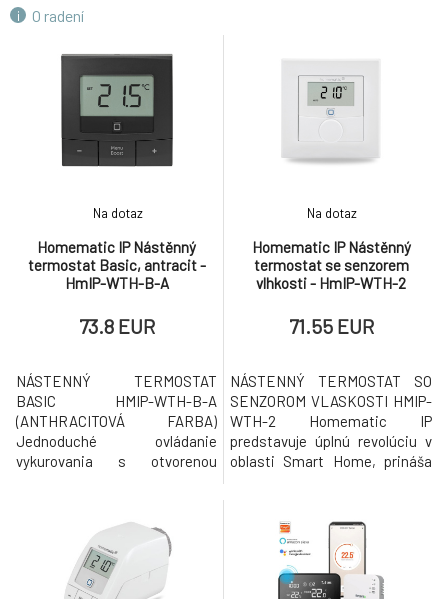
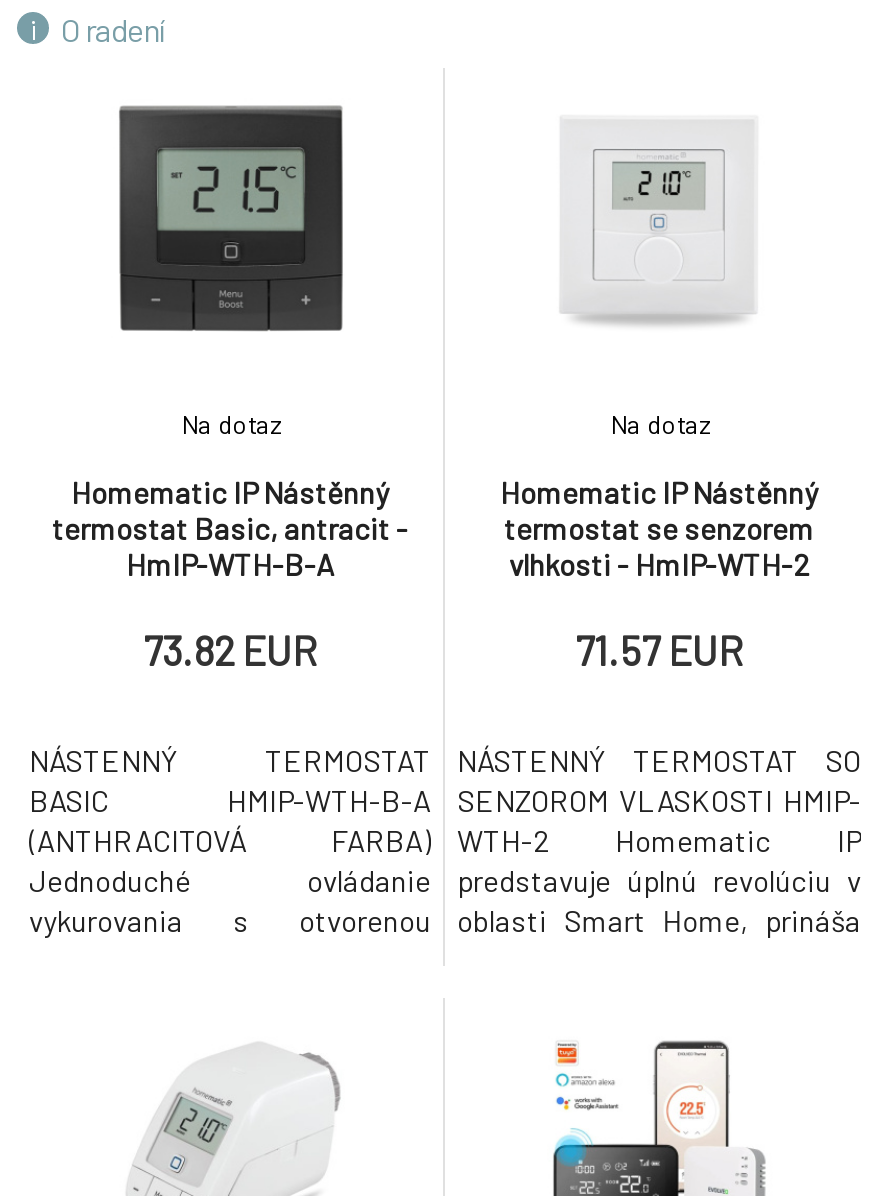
- 73.8 EUR
+ 73.82 EUR

- 71.55 EUR
+ 71.57 EUR
